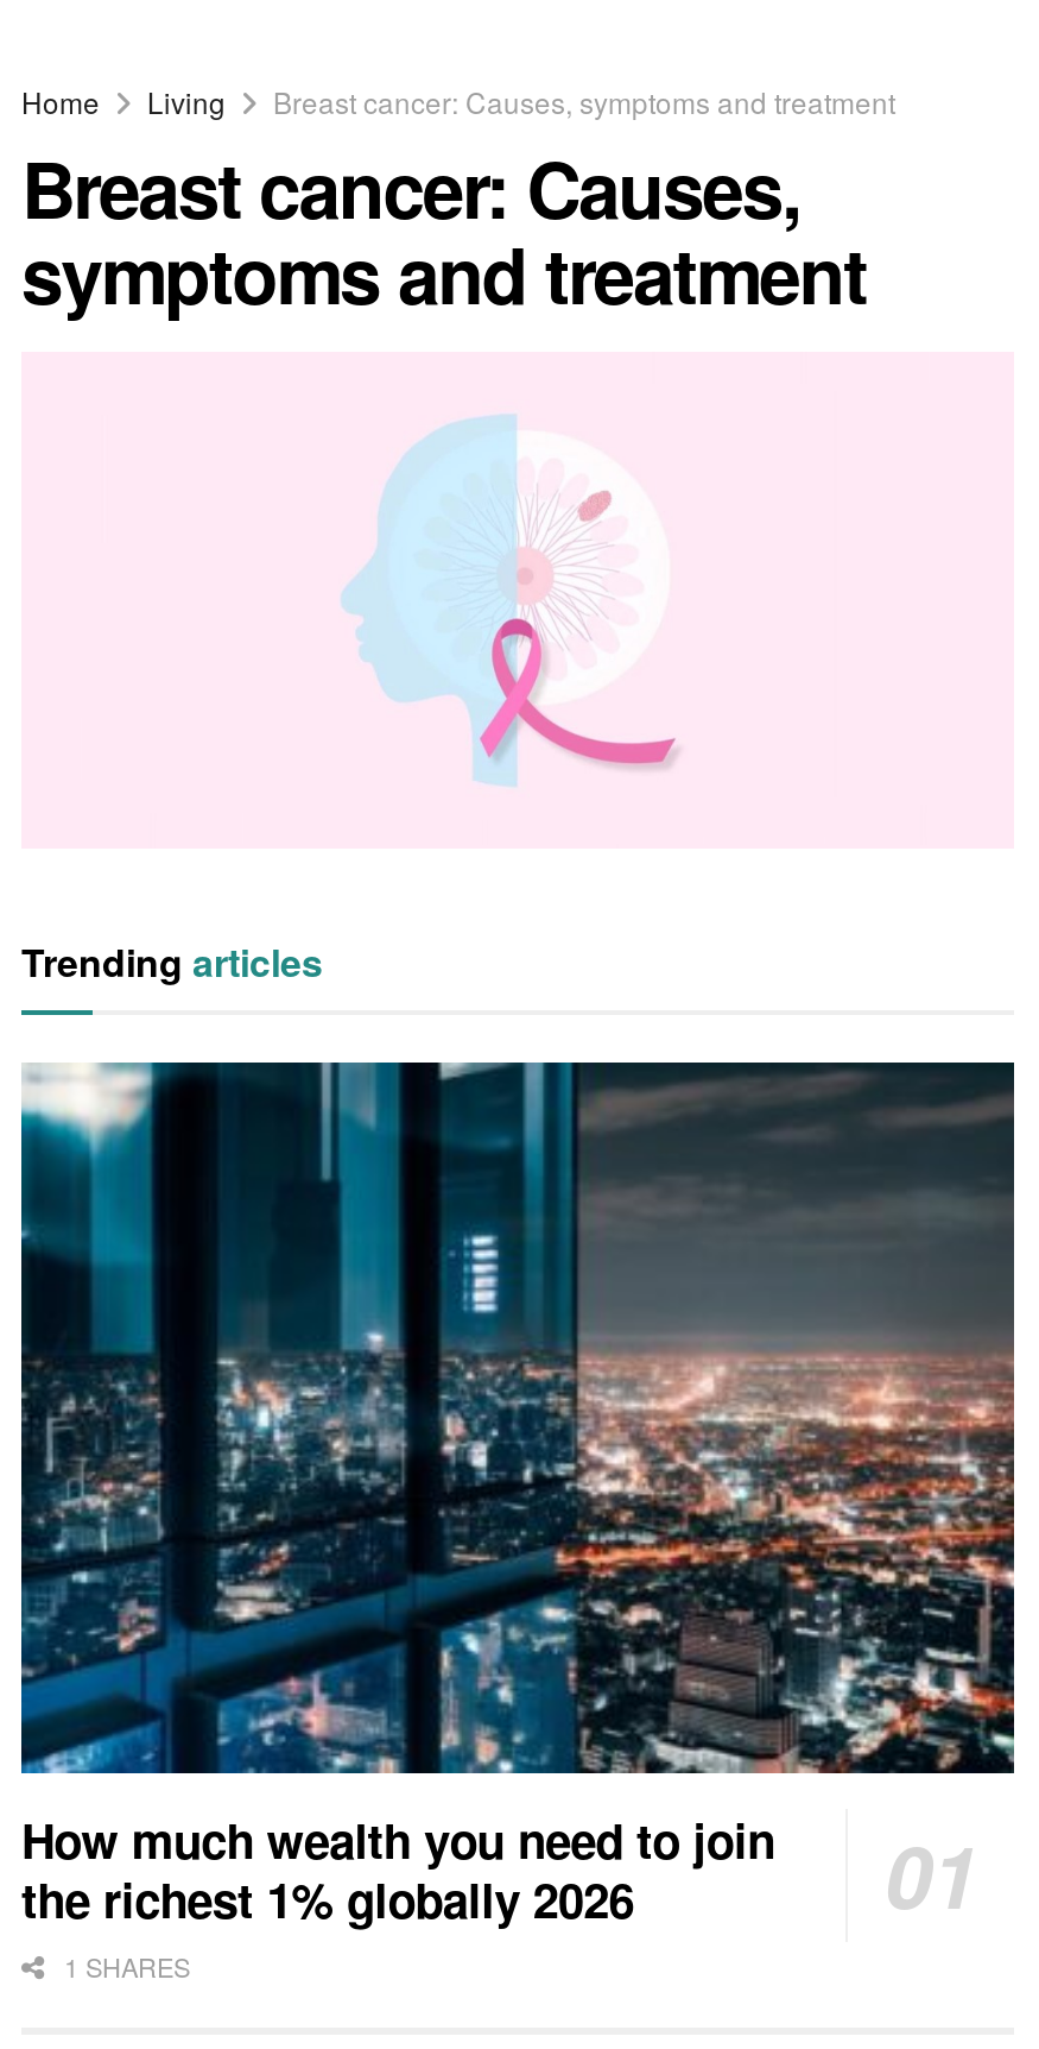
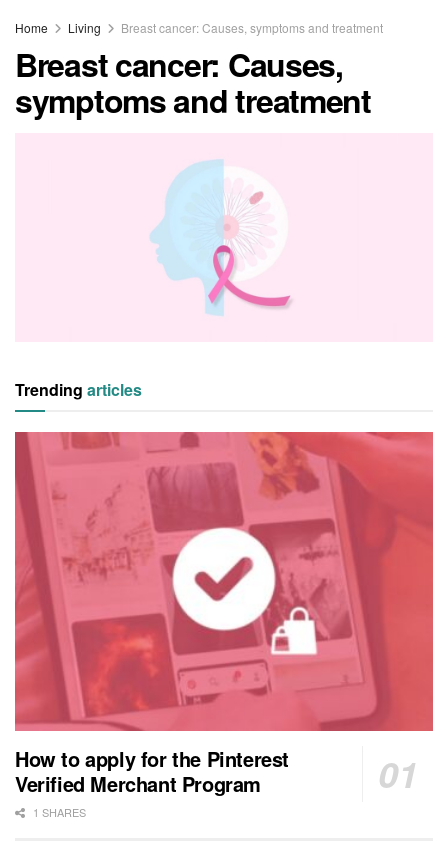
- [image]
- How much wealth you need to join
- the richest 1% globally 2026
+ [image]
+ How to apply for the Pinterest
+ Verified Merchant Program
